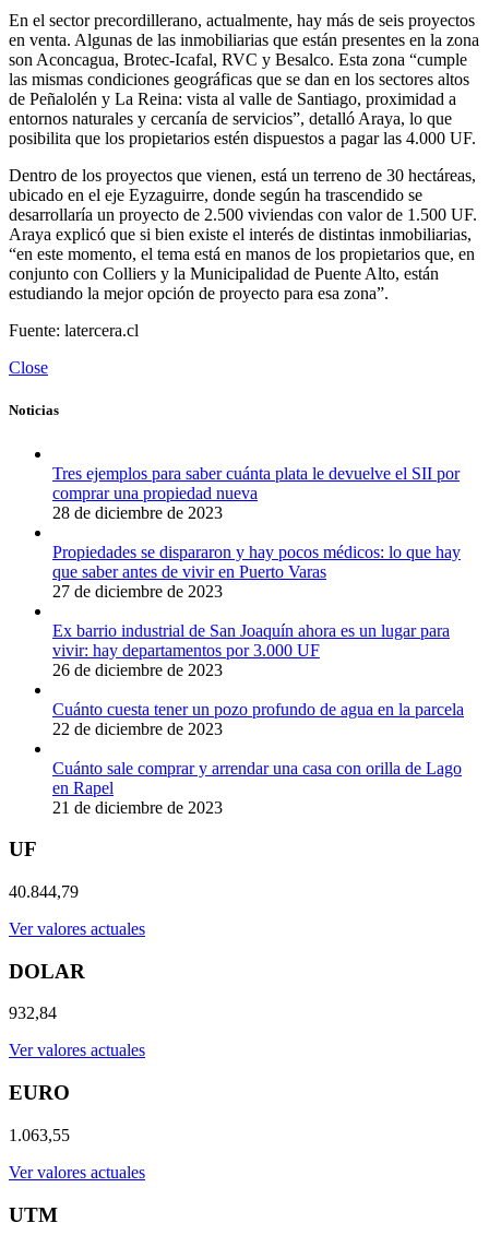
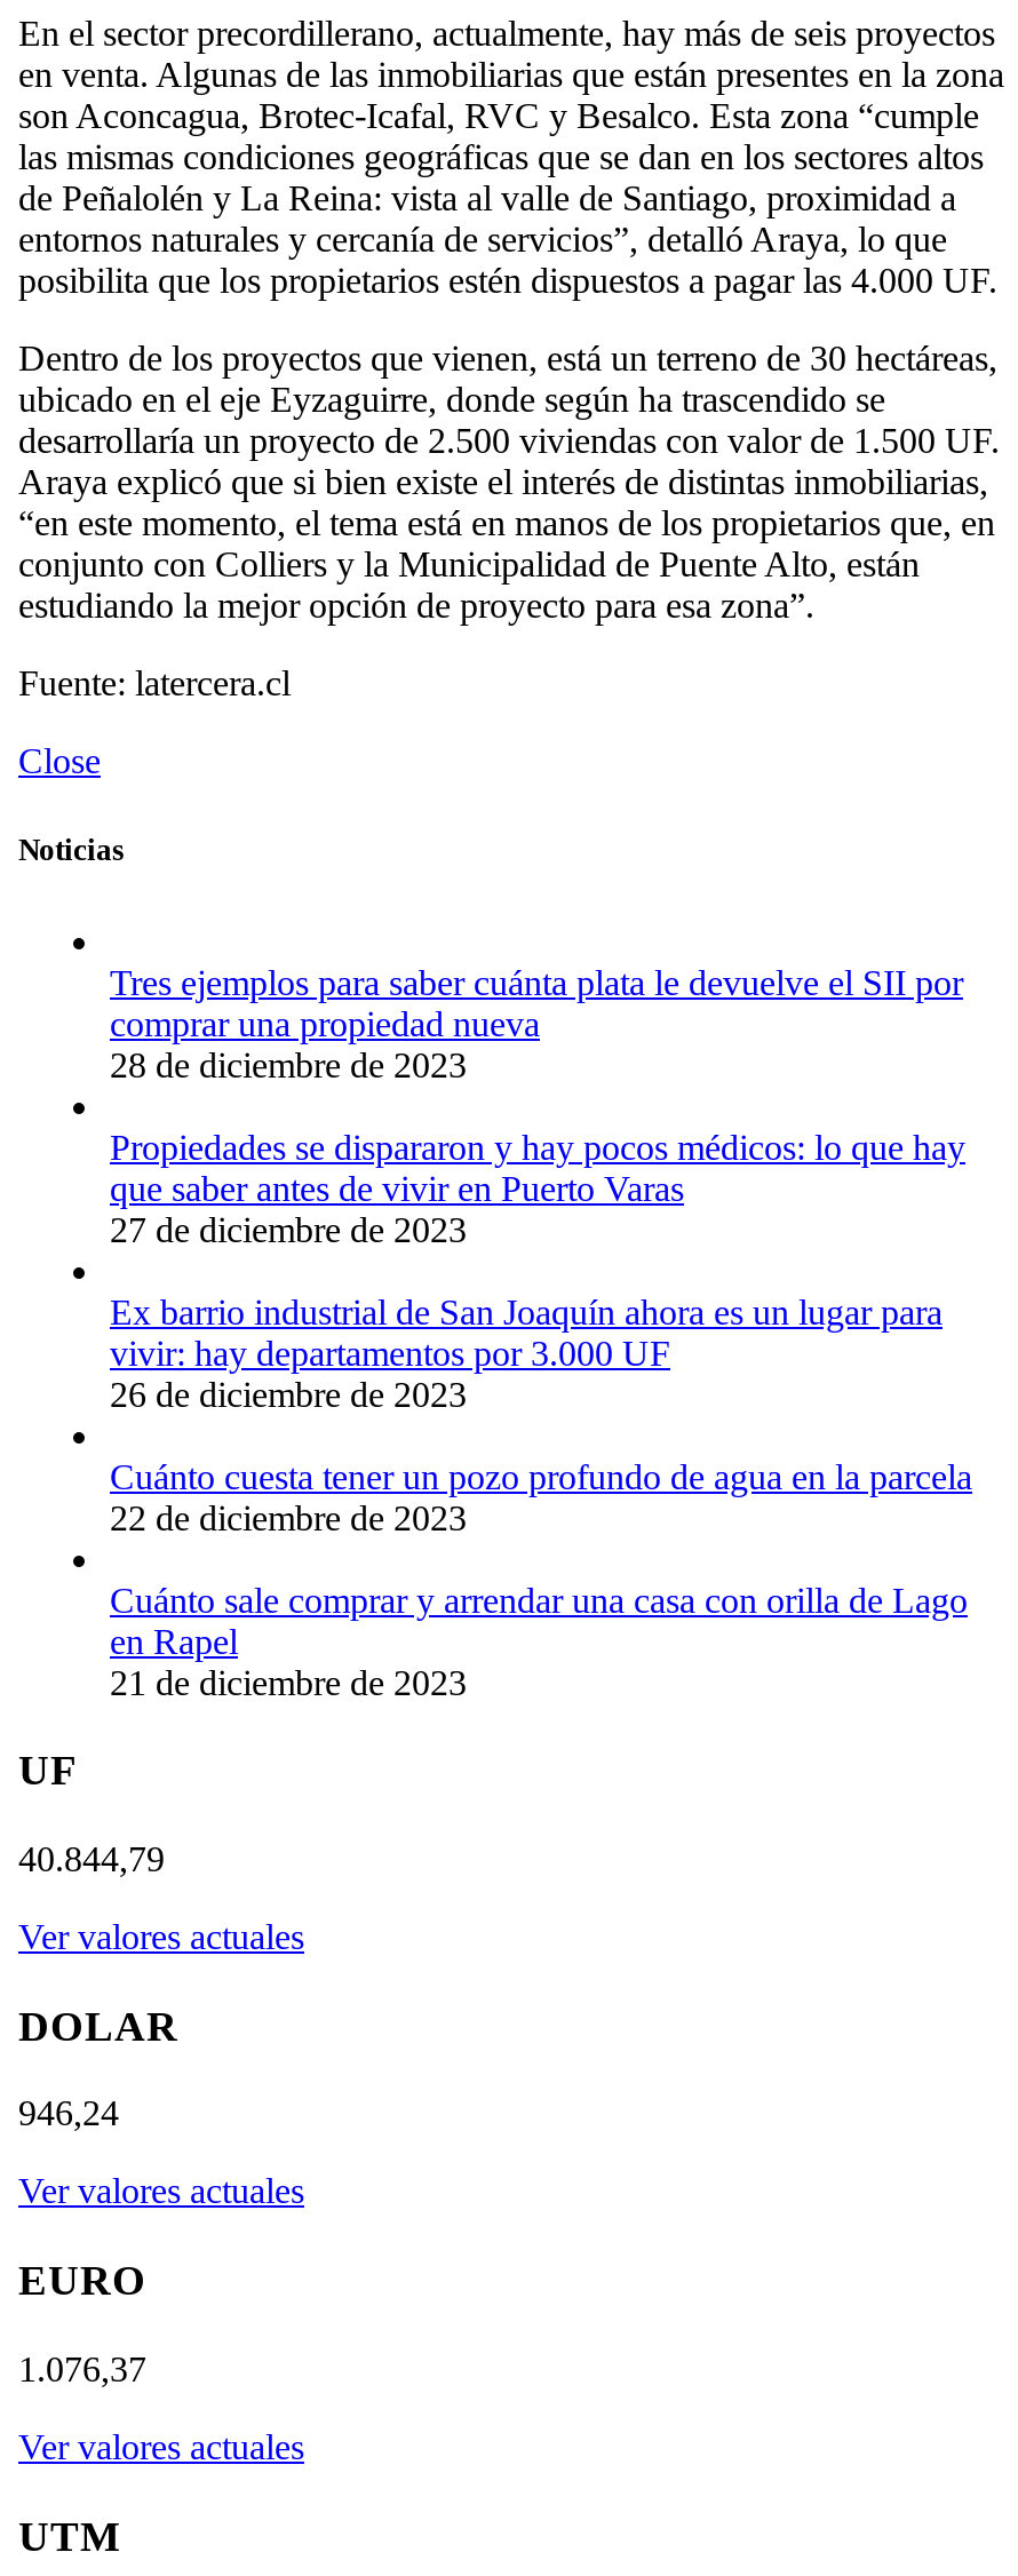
- 932,84
+ 946,24

- 1.063,55
+ 1.076,37
